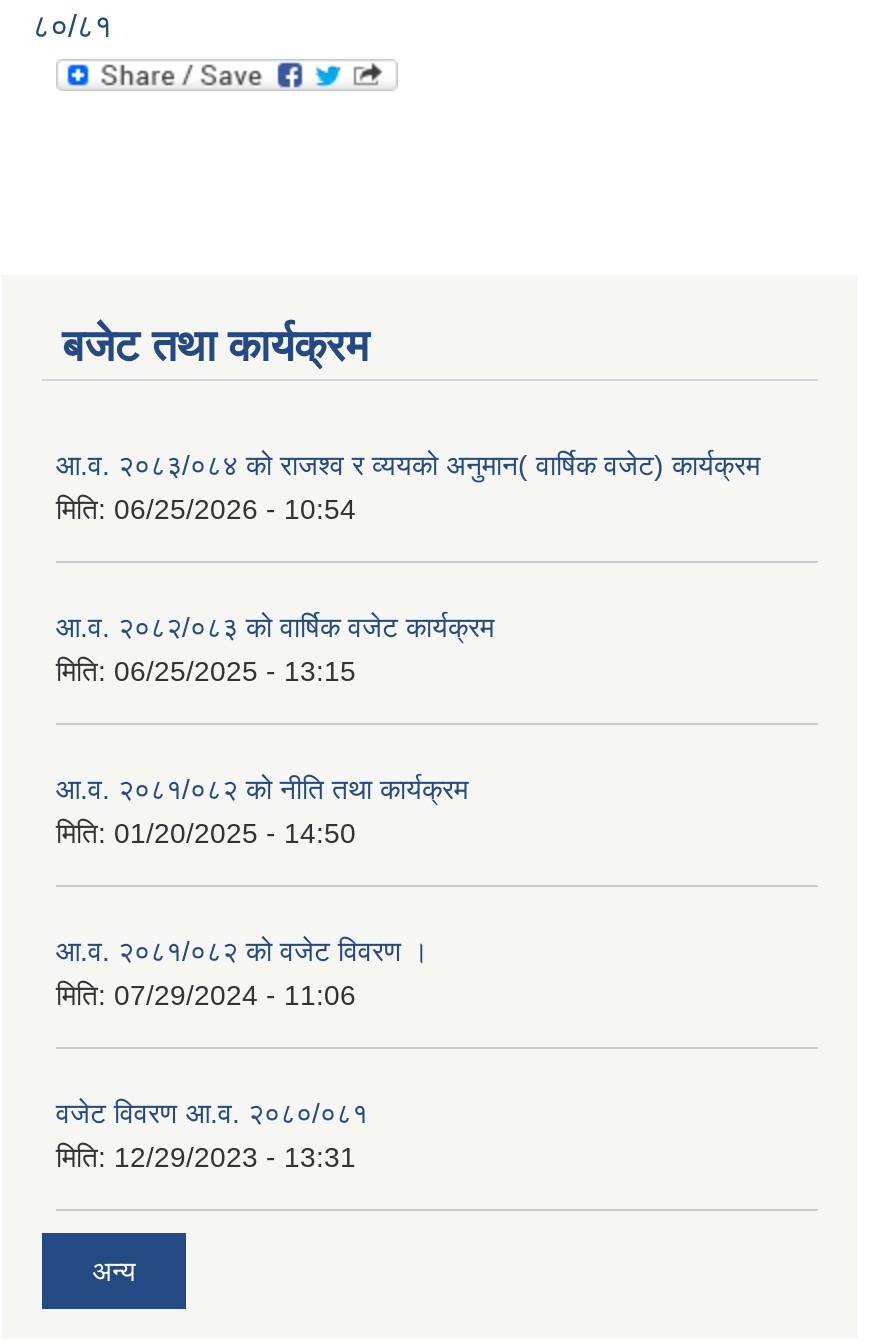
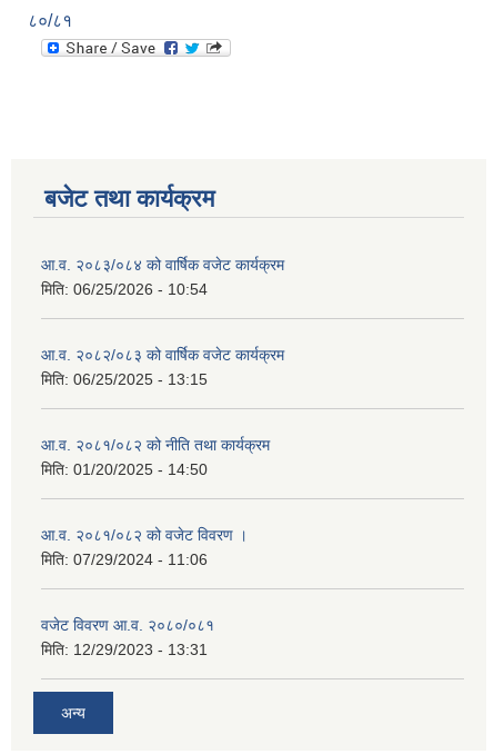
- आ.व. २०८३/०८४ को राजश्व र व्ययको अनुमान( वार्षिक वजेट) कार्यक्रम
+ आ.व. २०८३/०८४ को वार्षिक वजेट कार्यक्रम
